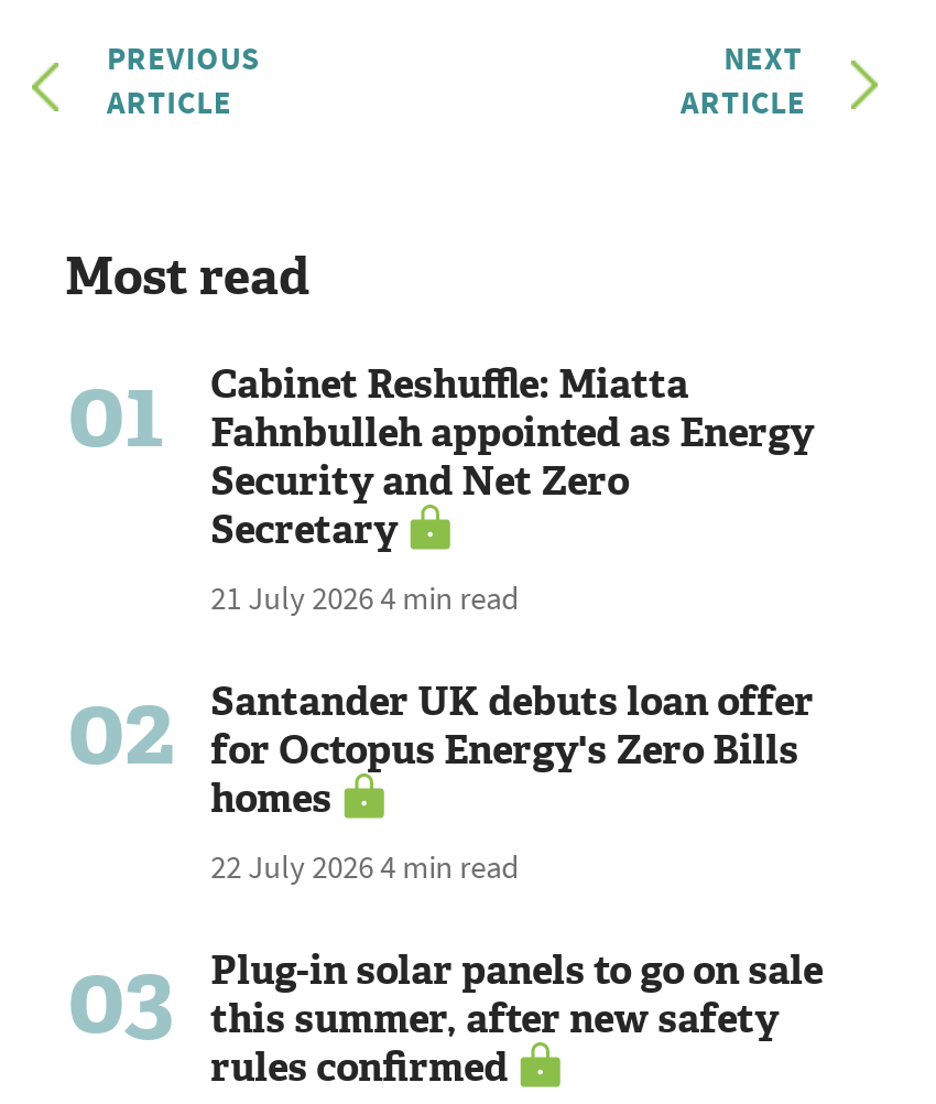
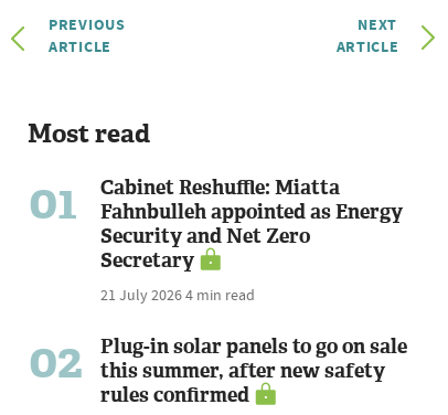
- Santander UK debuts loan offer
- for Octopus Energy's Zero Bills
- homes
- 22 July 2026 4 min read
- 03
